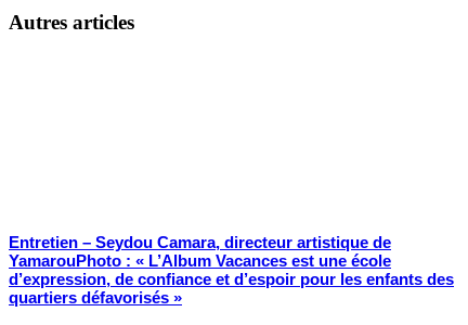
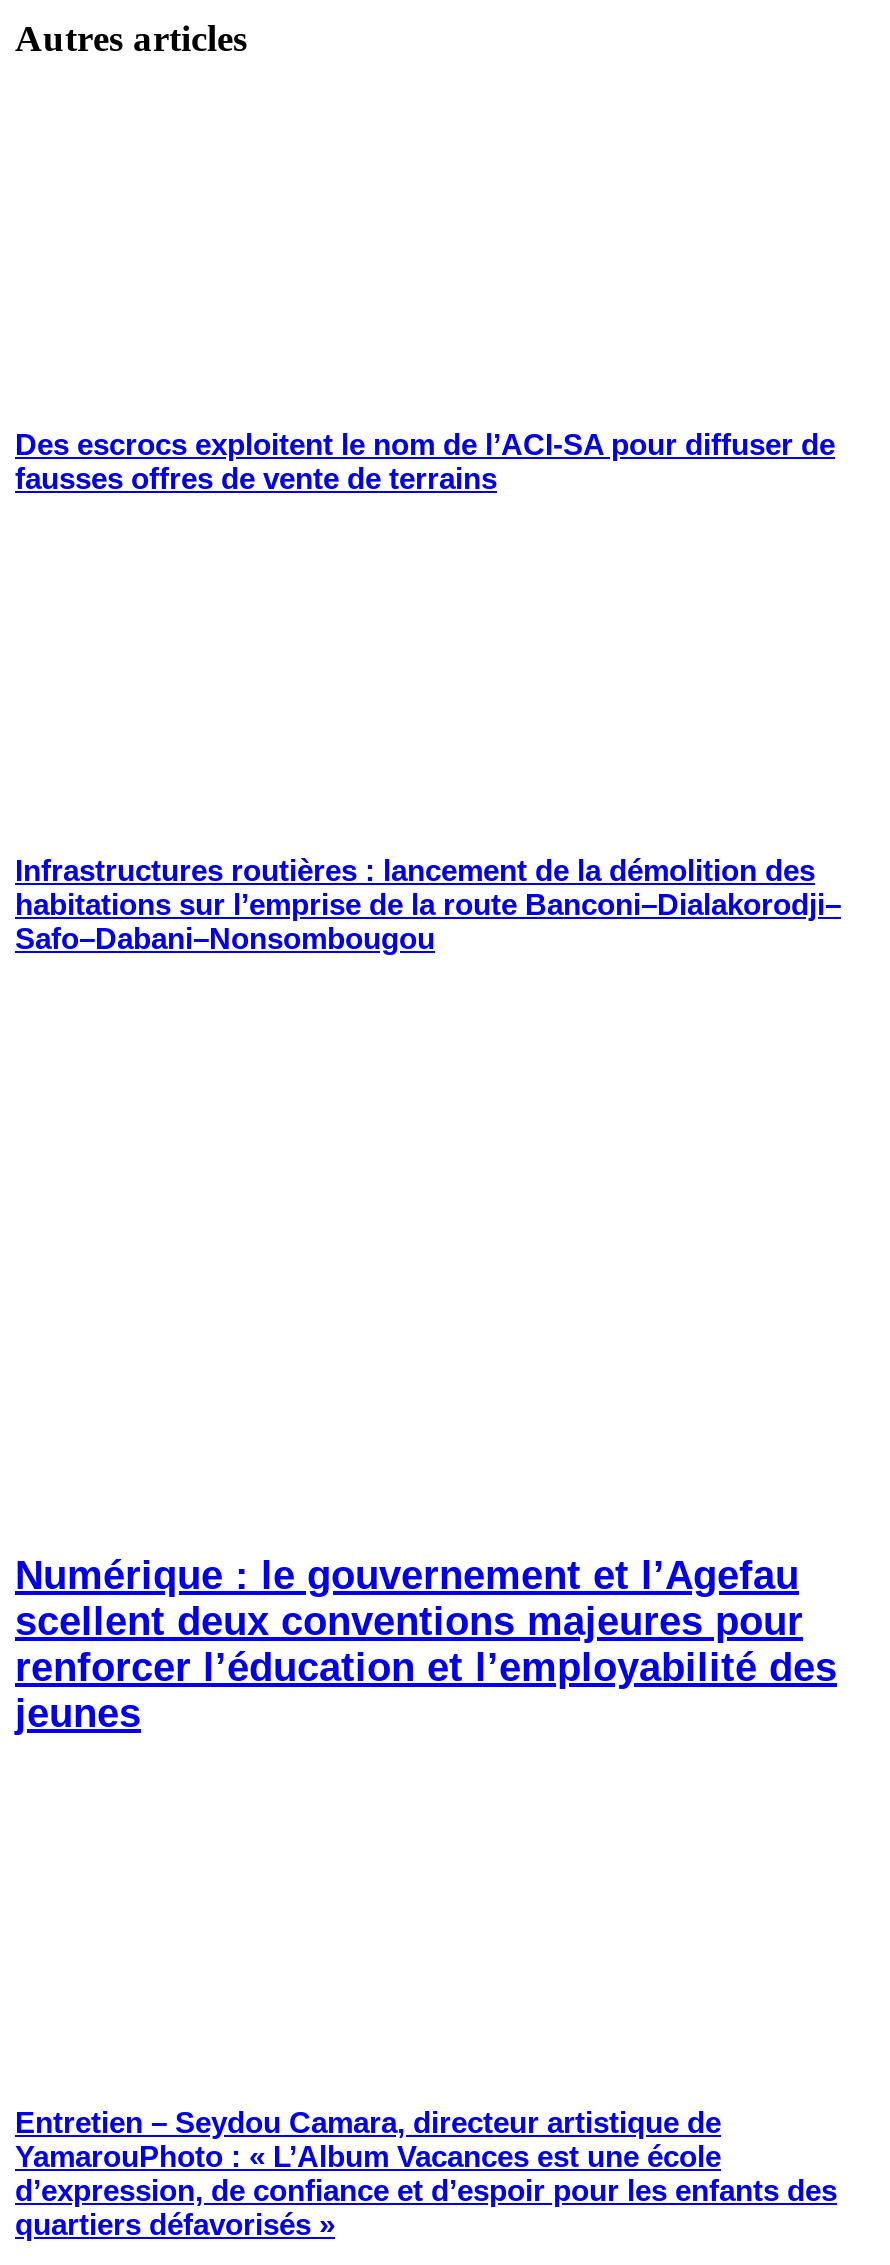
+ Des escrocs exploitent le nom de l’ACI-SA pour diffuser de
+ fausses offres de vente de terrains

+ Infrastructures routières : lancement de la démolition des
+ habitations sur l’emprise de la route Banconi–Dialakorodji–
+ Safo–Dabani–Nonsombougou

+ Numérique : le gouvernement et l’Agefau
+ scellent deux conventions majeures pour
+ renforcer l’éducation et l’employabilité des
+ jeunes
